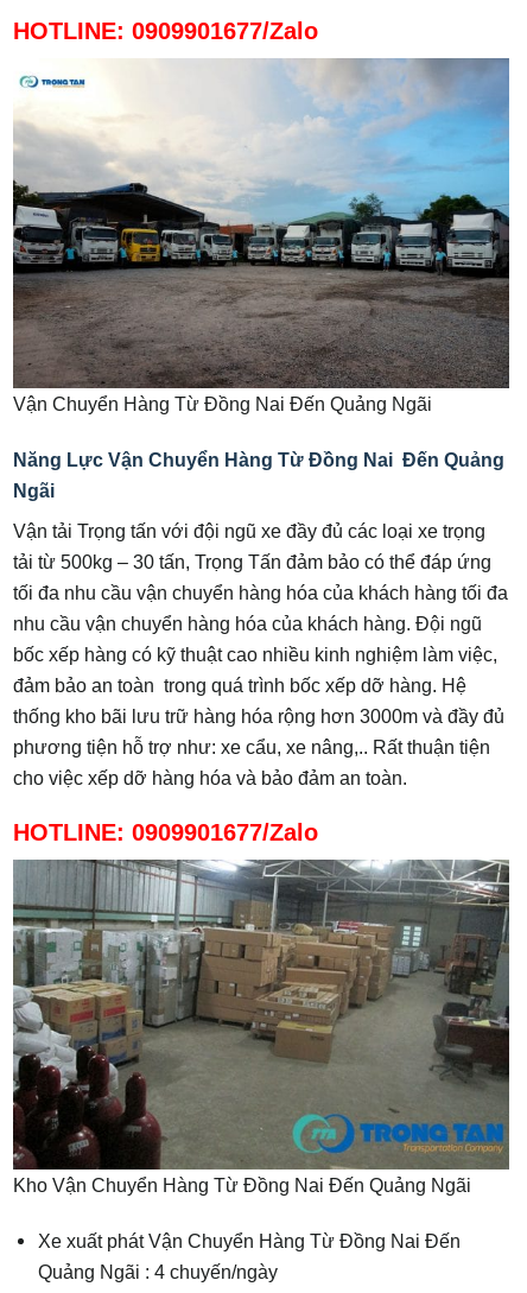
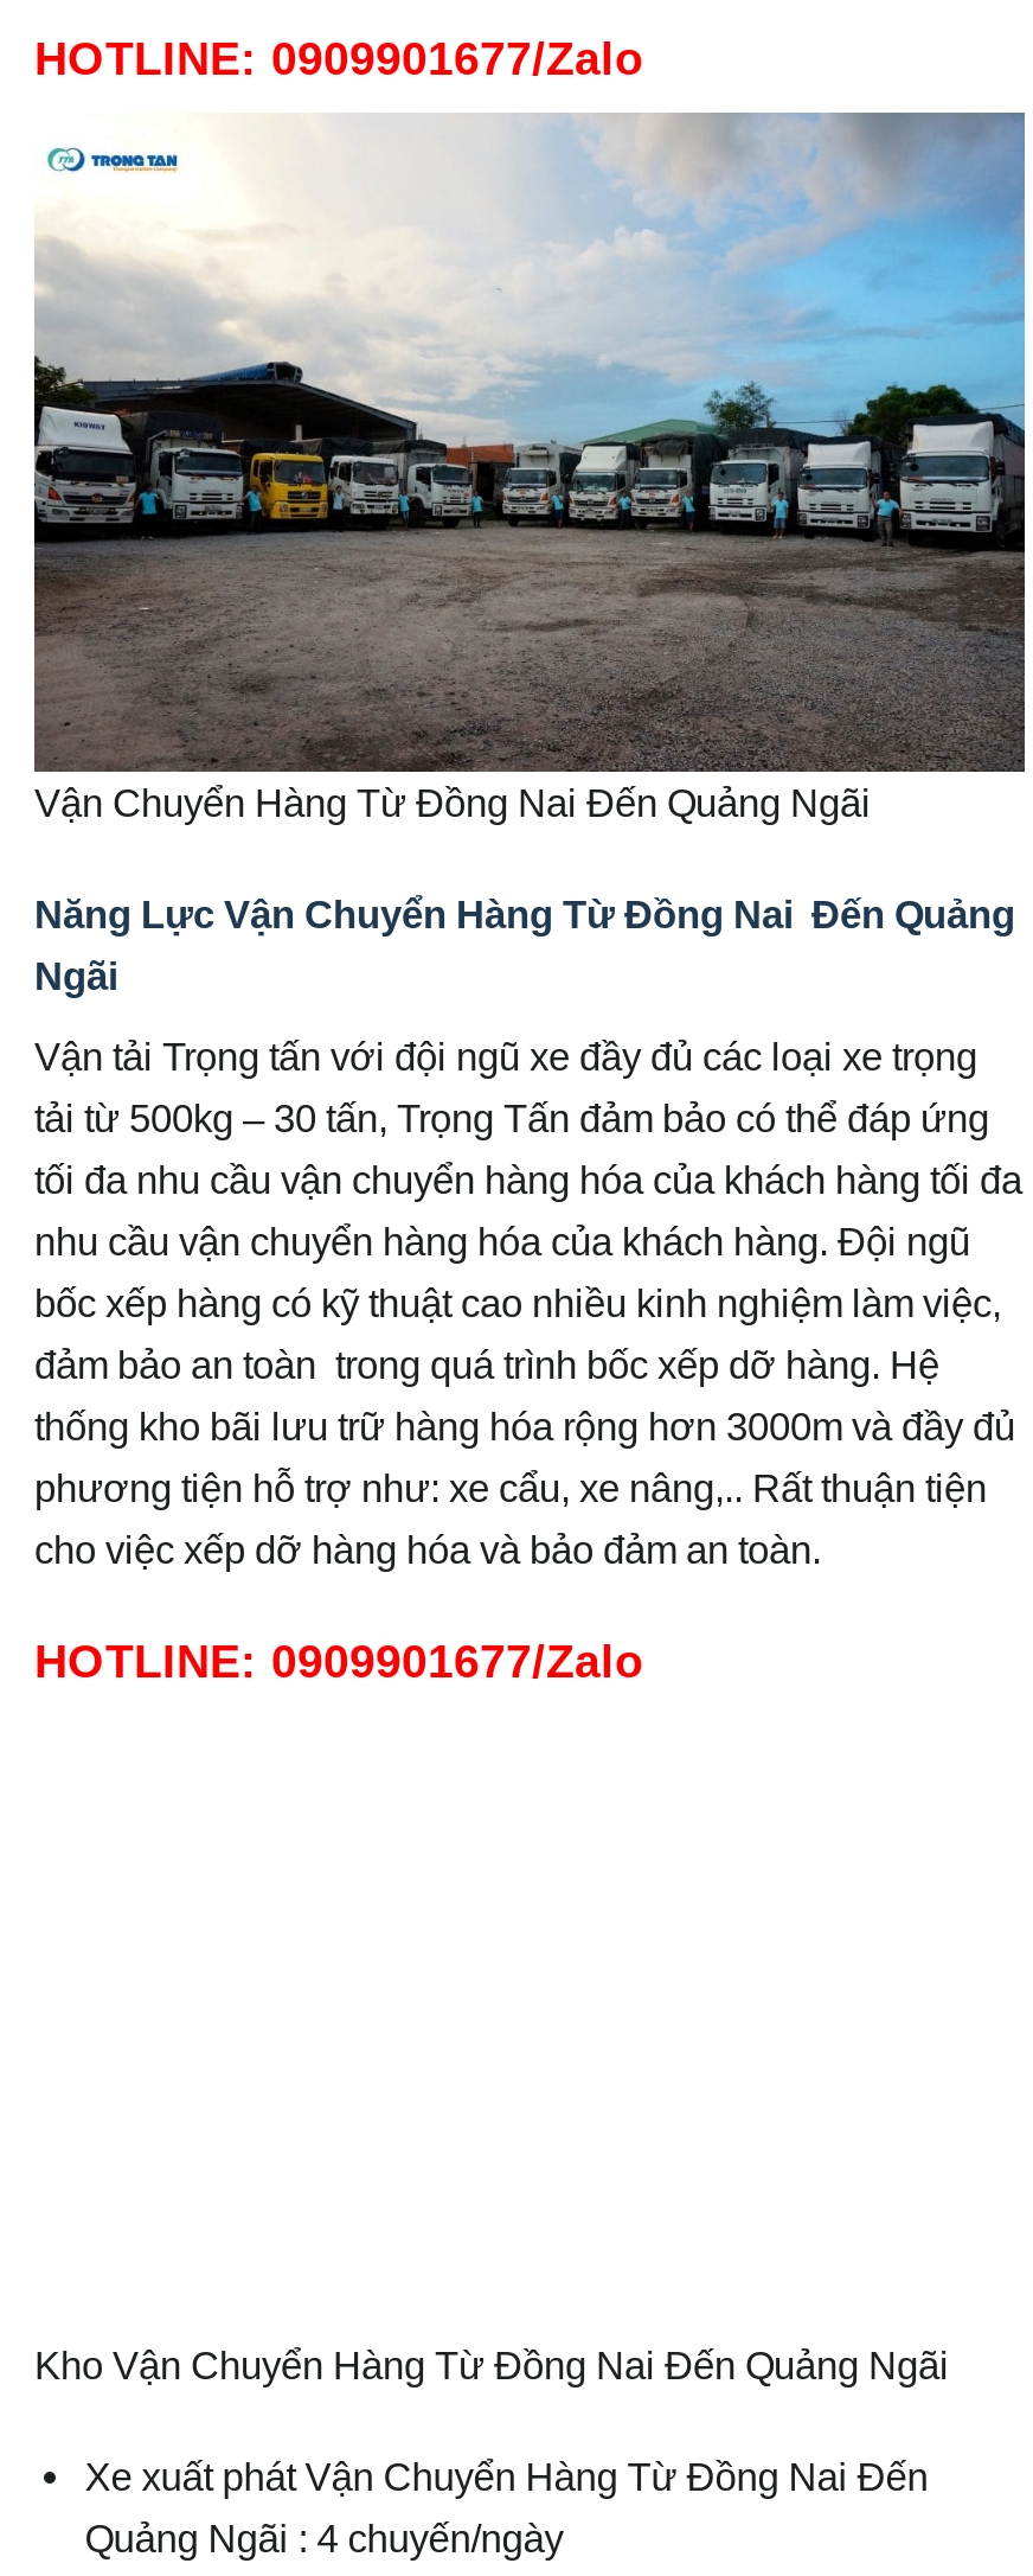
- [image]
